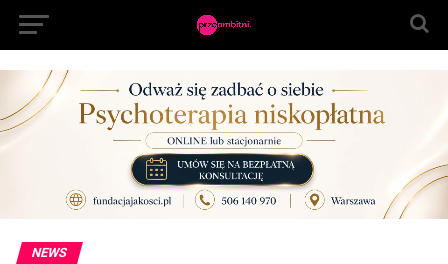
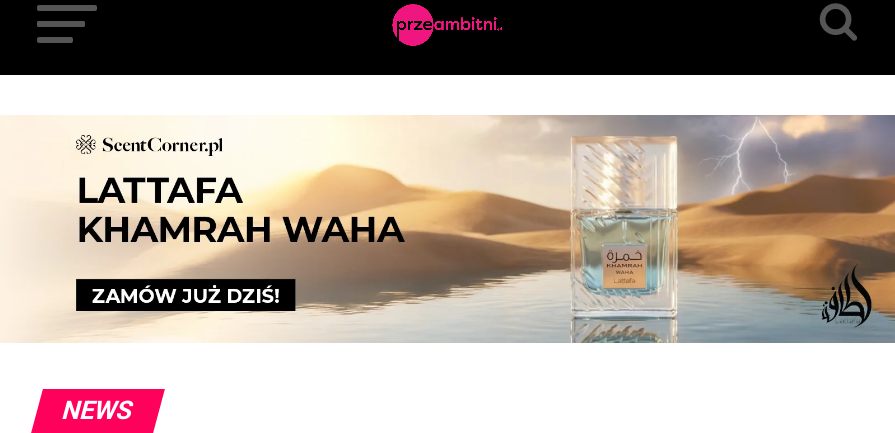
- [image]
+ [image]
